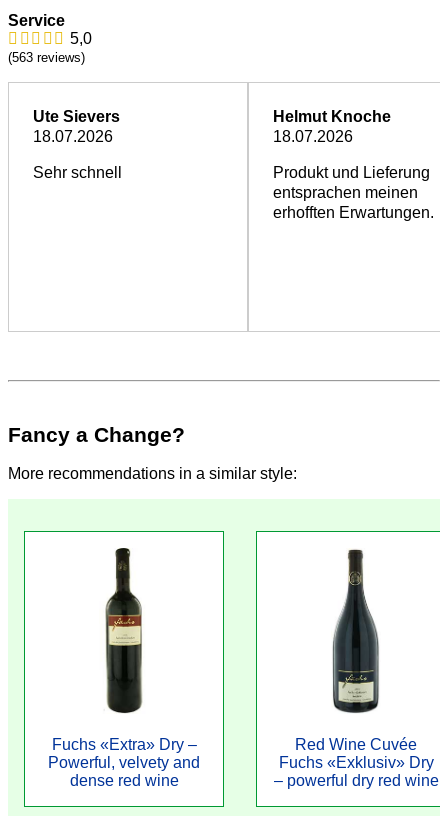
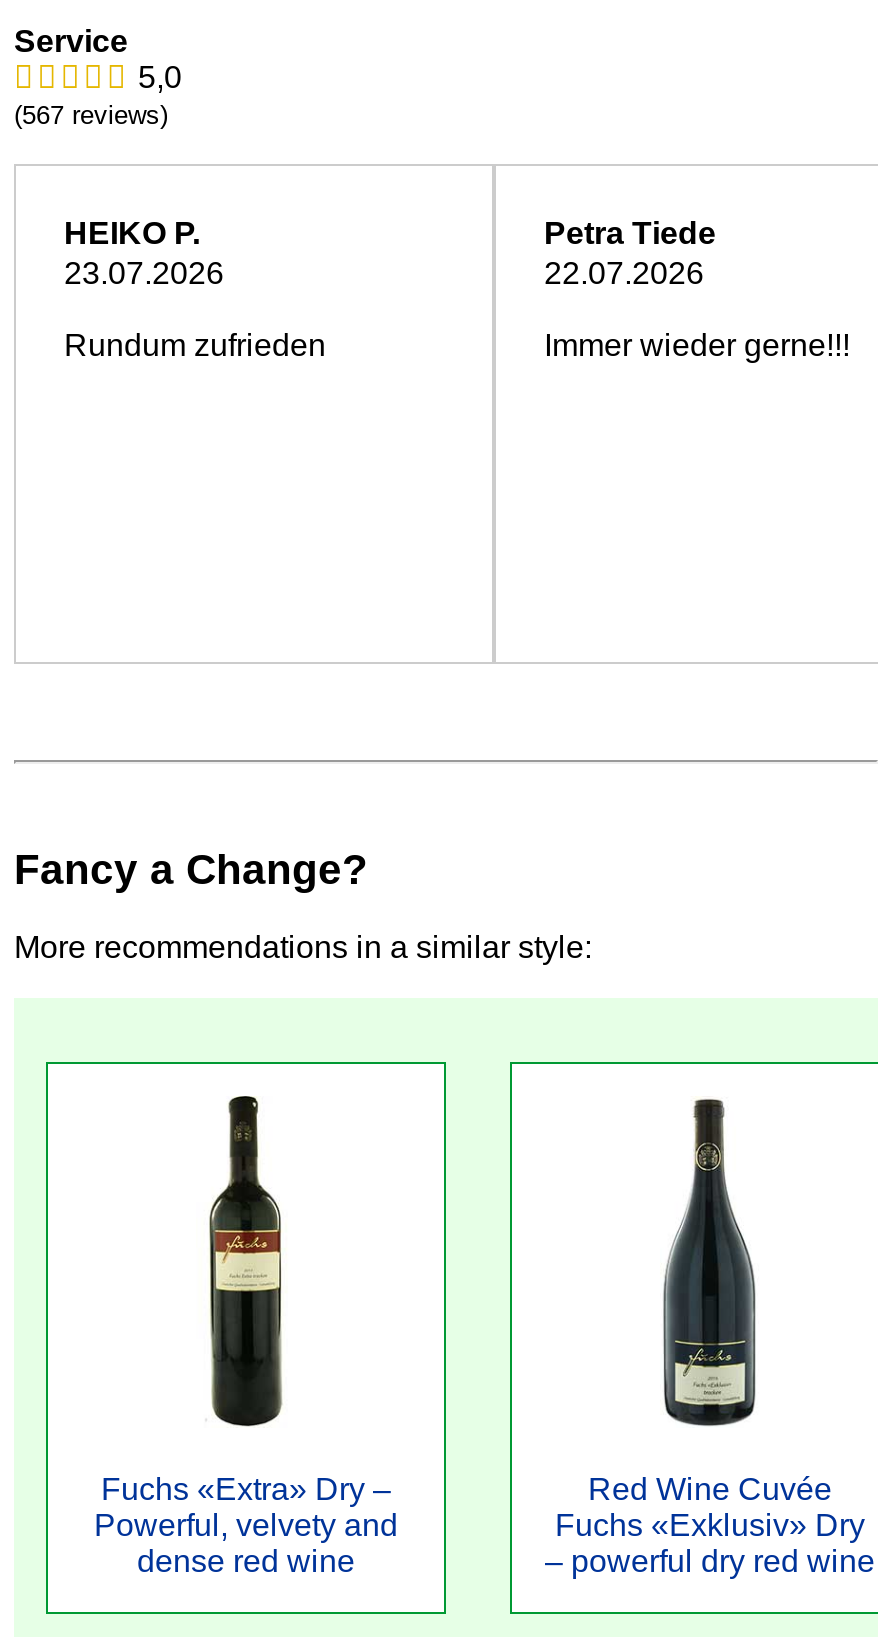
- (563 reviews)
+ (567 reviews)

- Ute Sievers
- 18.07.2026
+ HEIKO P.
+ 23.07.2026

- Helmut Knoche
- 18.07.2026
+ Petra Tiede
+ 22.07.2026

- Sehr schnell
+ Rundum zufrieden

- Produkt und Lieferung
- entsprachen meinen
- erhofften Erwartungen.
+ Immer wieder gerne!!!
